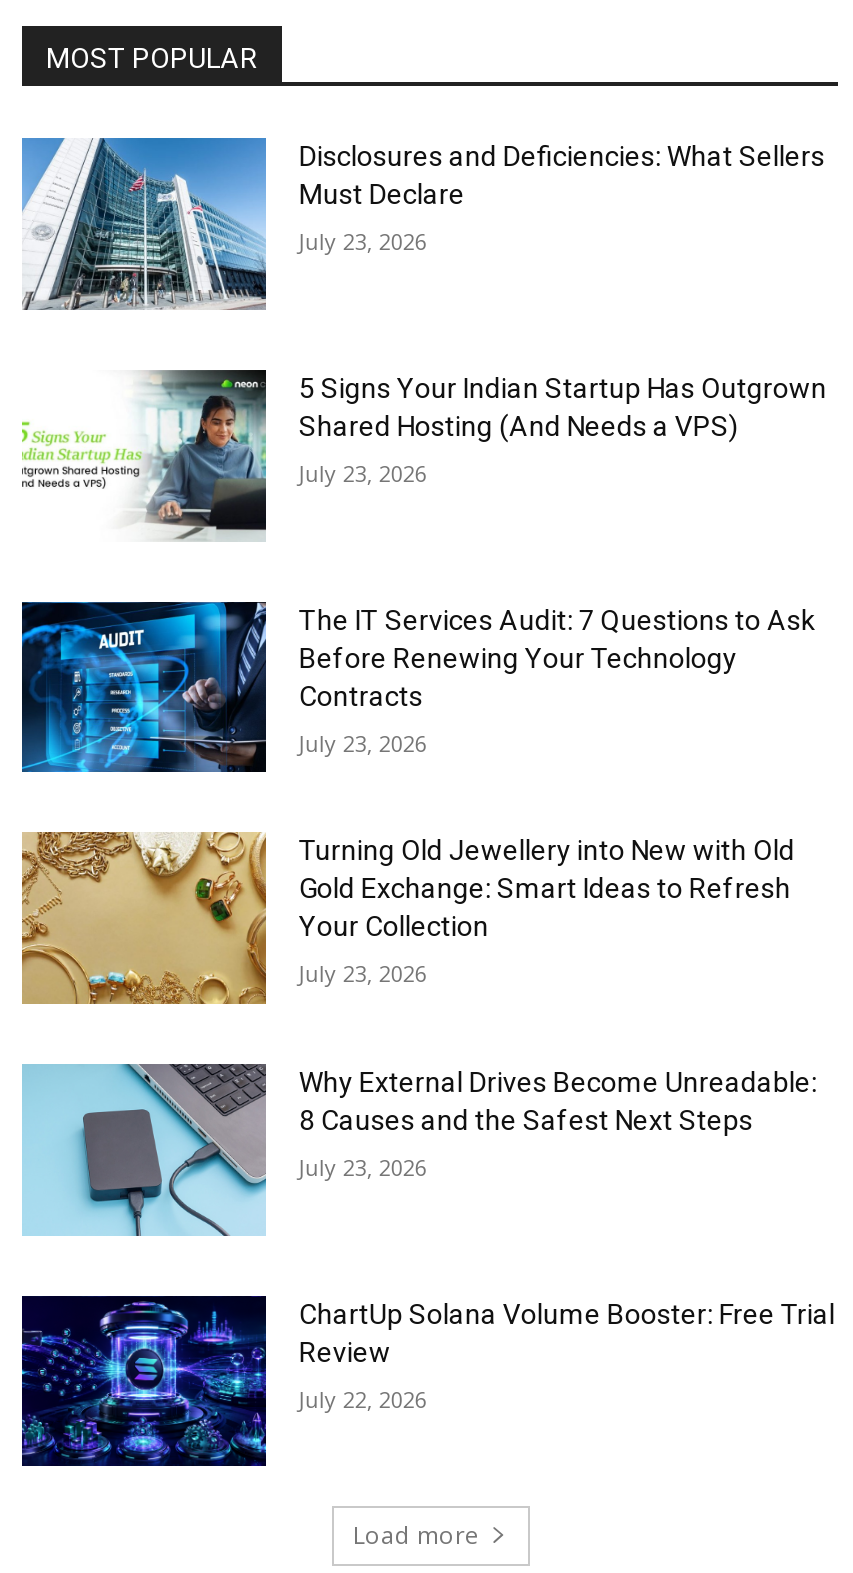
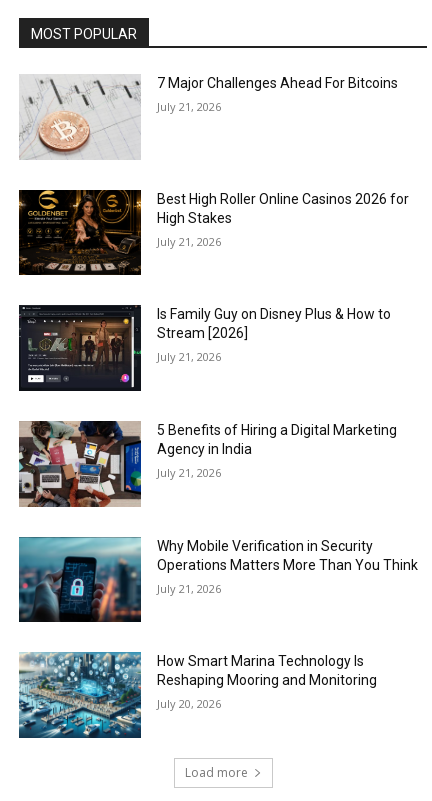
- [image]
- Disclosures and Deficiencies: What Sellers
- Must Declare
+ [image]
+ 7 Major Challenges Ahead For Bitcoins

- July 23, 2026
+ July 21, 2026

- [image]
- 5 Signs Your Indian Startup Has Outgrown
- Shared Hosting (And Needs a VPS)
+ [image]
+ Best High Roller Online Casinos 2026 for
+ High Stakes

- July 23, 2026
+ July 21, 2026

- [image]
- The IT Services Audit: 7 Questions to Ask
- Before Renewing Your Technology
- Contracts
+ [image]
+ Is Family Guy on Disney Plus & How to
+ Stream [2026]

- July 23, 2026
+ July 21, 2026

- [image]
- Turning Old Jewellery into New with Old
- Gold Exchange: Smart Ideas to Refresh
- Your Collection
+ [image]
+ 5 Benefits of Hiring a Digital Marketing
+ Agency in India

- July 23, 2026
+ July 21, 2026

- [image]
- Why External Drives Become Unreadable:
- 8 Causes and the Safest Next Steps
+ [image]
+ Why Mobile Verification in Security
+ Operations Matters More Than You Think

- July 23, 2026
+ July 21, 2026

- [image]
- ChartUp Solana Volume Booster: Free Trial
- Review
+ [image]
+ How Smart Marina Technology Is
+ Reshaping Mooring and Monitoring

- July 22, 2026
+ July 20, 2026
